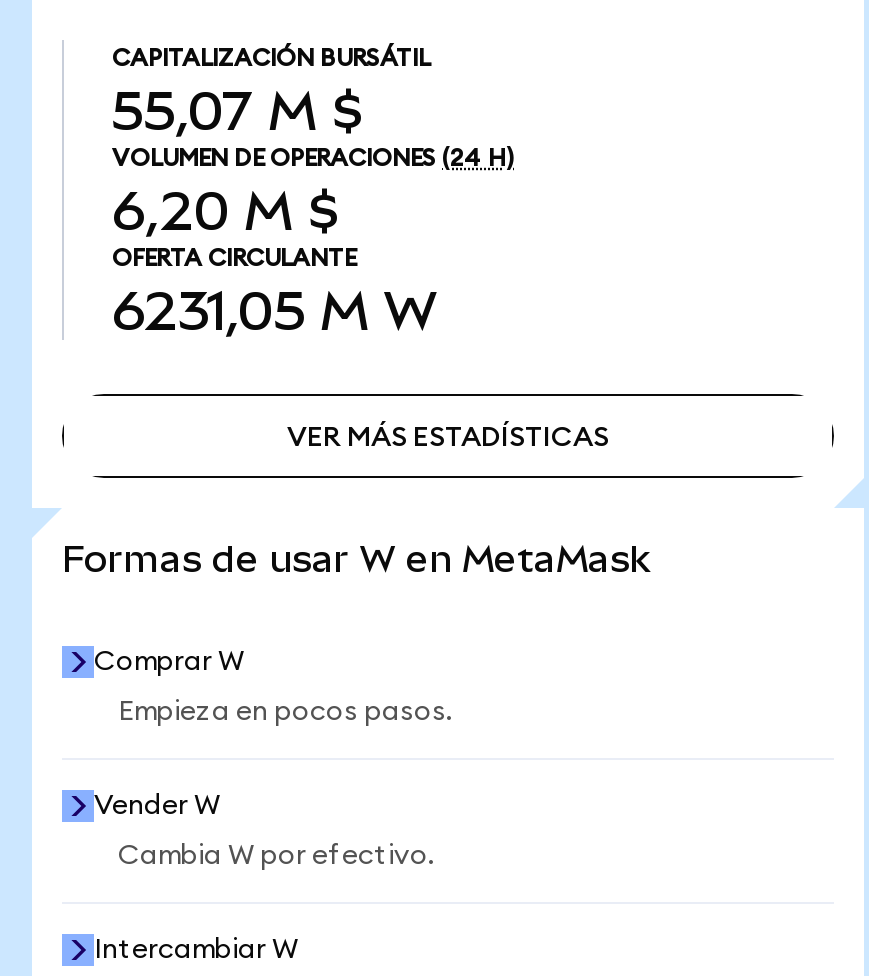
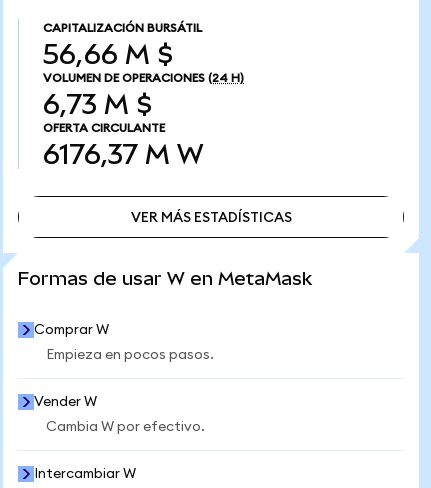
- 55,07 M $
+ 56,66 M $

- 6,20 M $
+ 6,73 M $

- 6231,05 M W
+ 6176,37 M W
